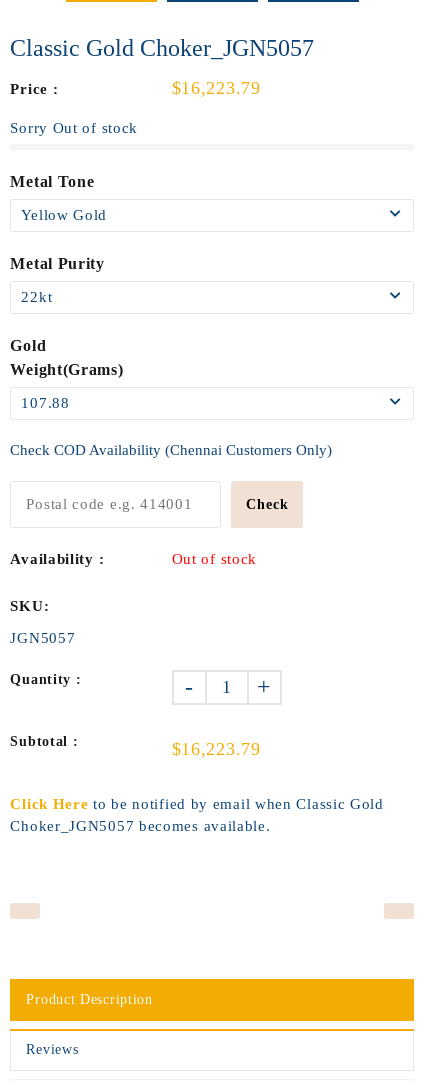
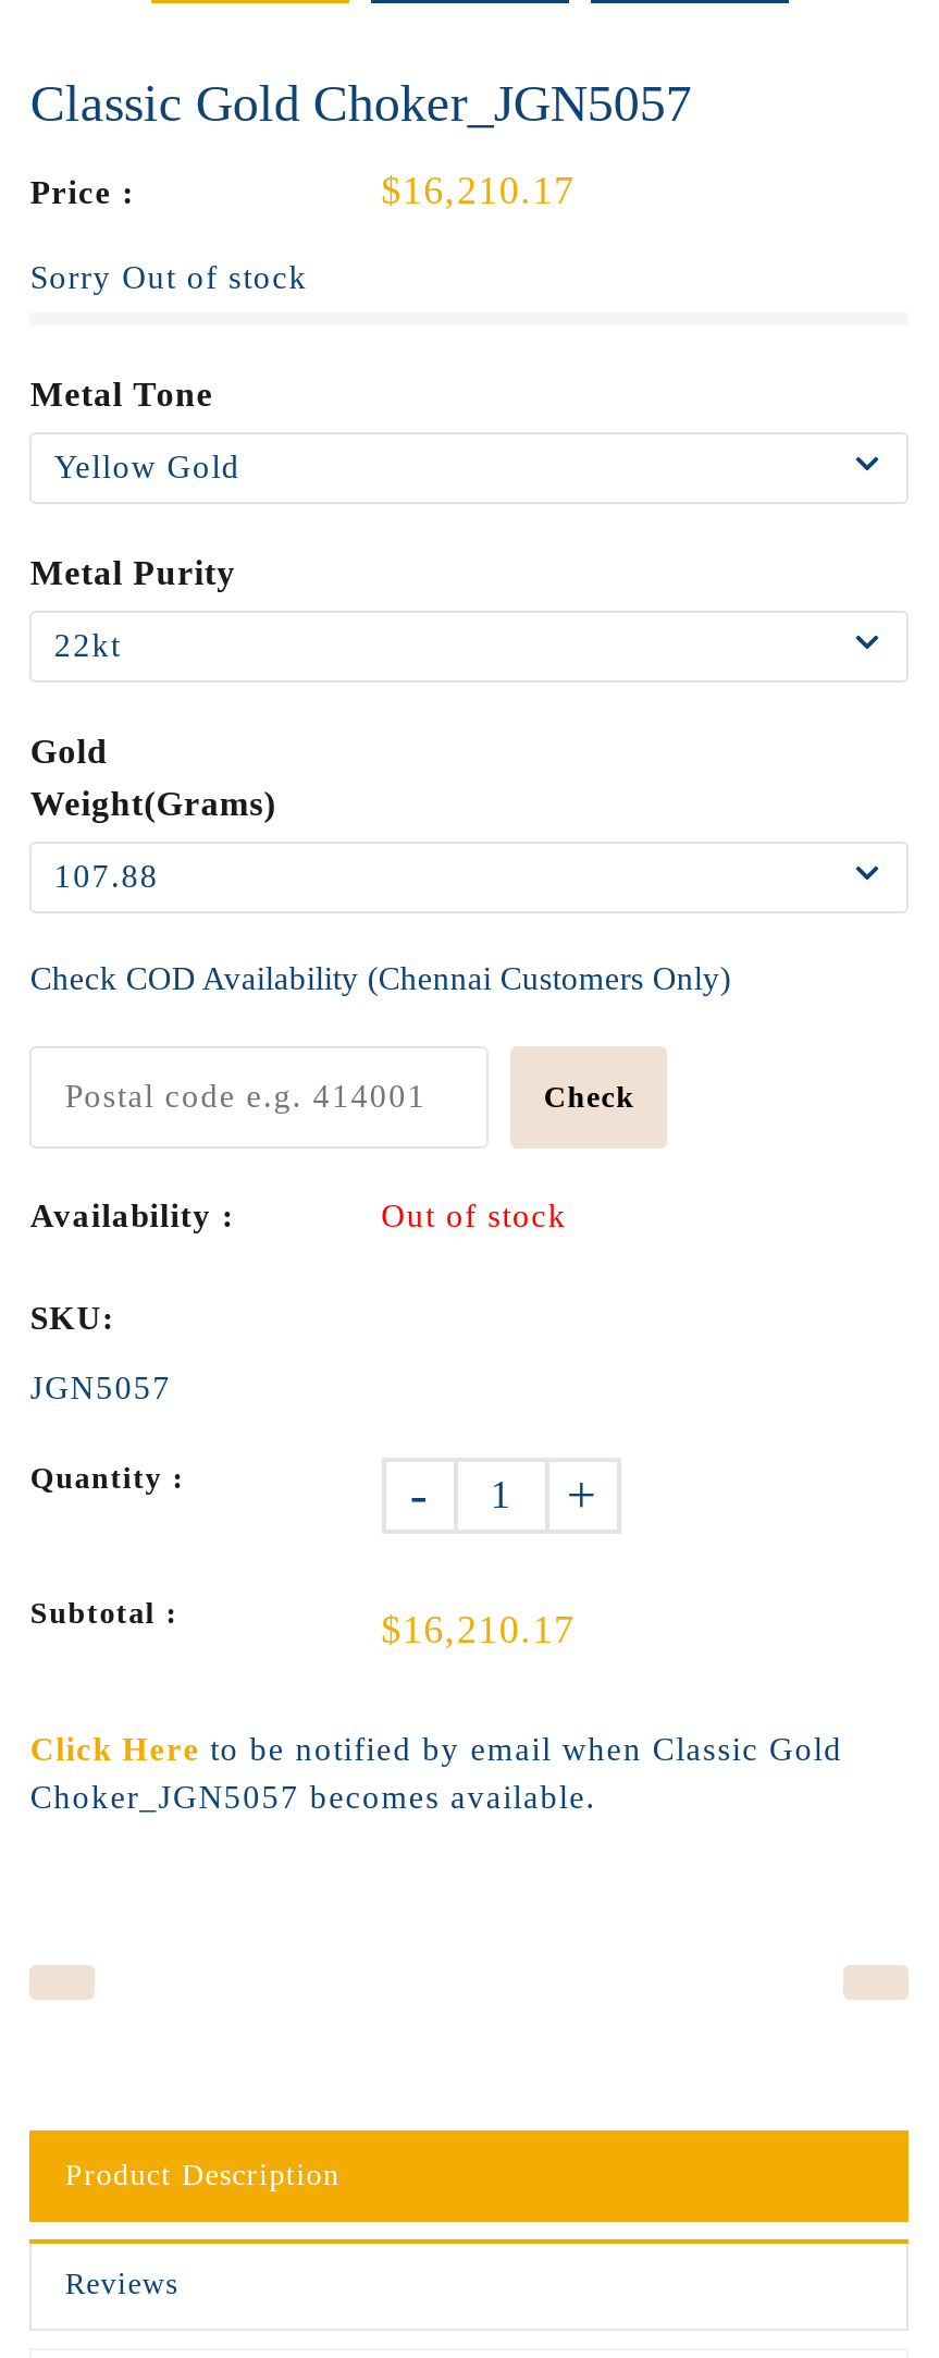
- $16,223.79
+ $16,210.17

- $16,223.79
+ $16,210.17
